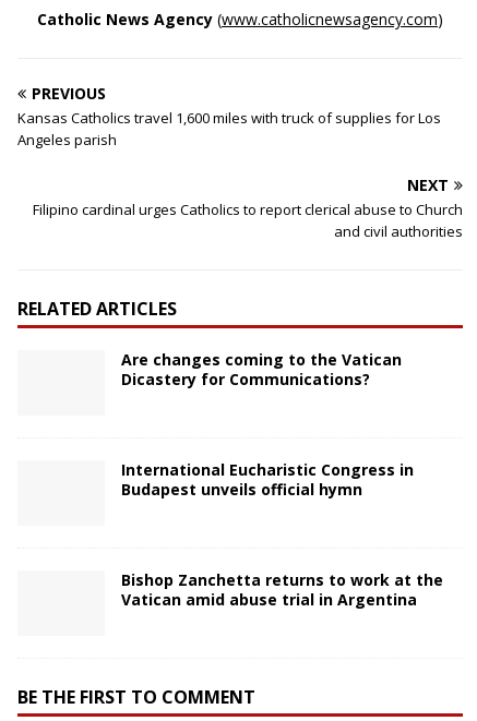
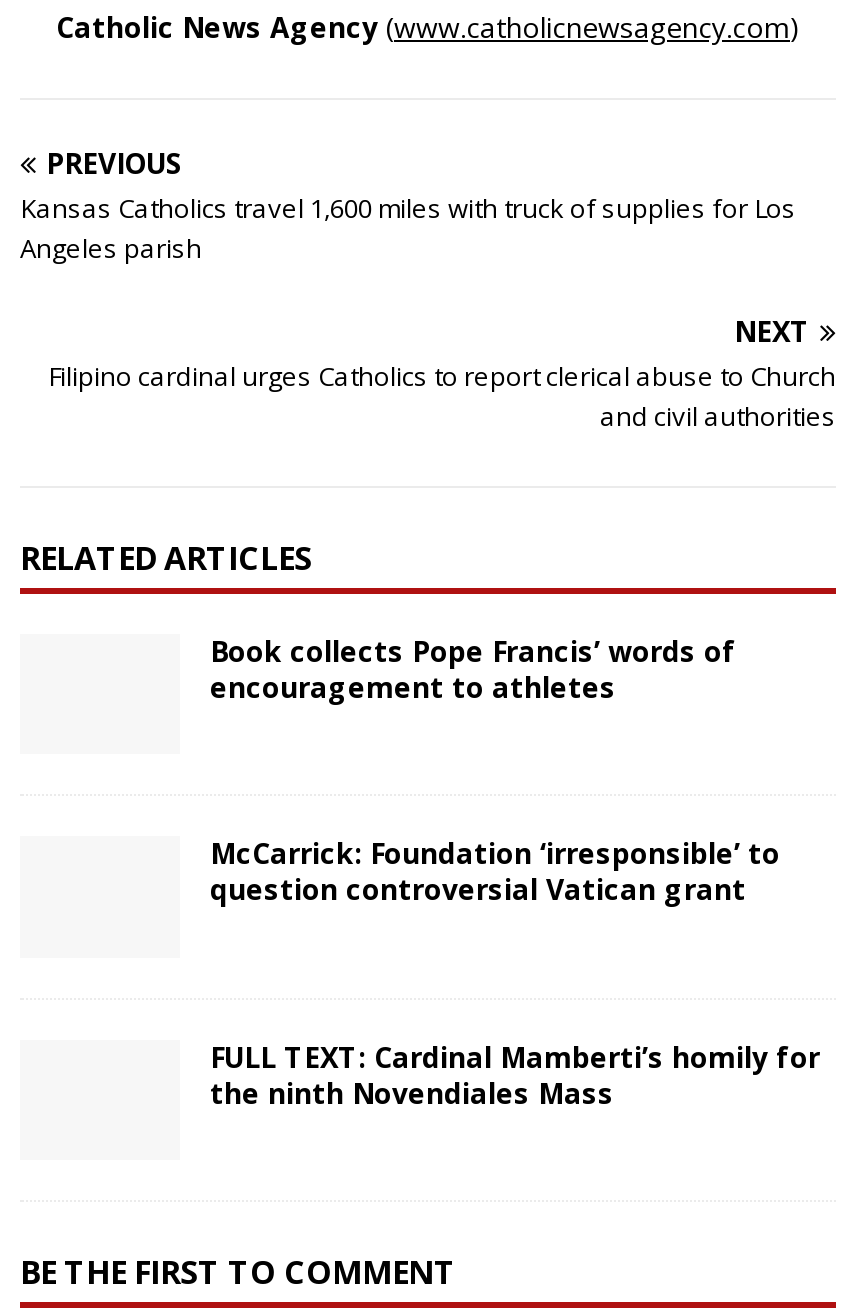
- Are changes coming to the Vatican
- Dicastery for Communications?
+ Book collects Pope Francis’ words of
+ encouragement to athletes

- International Eucharistic Congress in
- Budapest unveils official hymn
+ McCarrick: Foundation ‘irresponsible’ to
+ question controversial Vatican grant

- Bishop Zanchetta returns to work at the
- Vatican amid abuse trial in Argentina
+ FULL TEXT: Cardinal Mamberti’s homily for
+ the ninth Novendiales Mass
